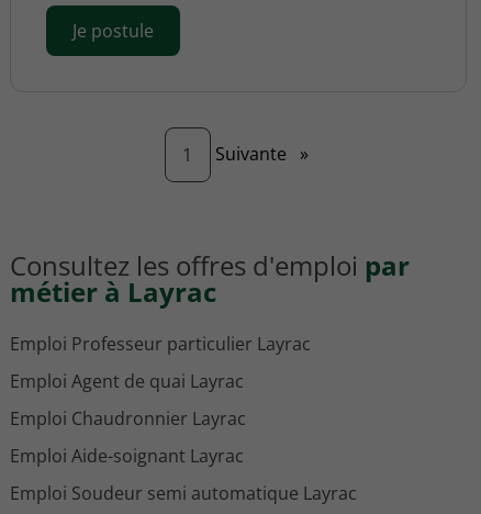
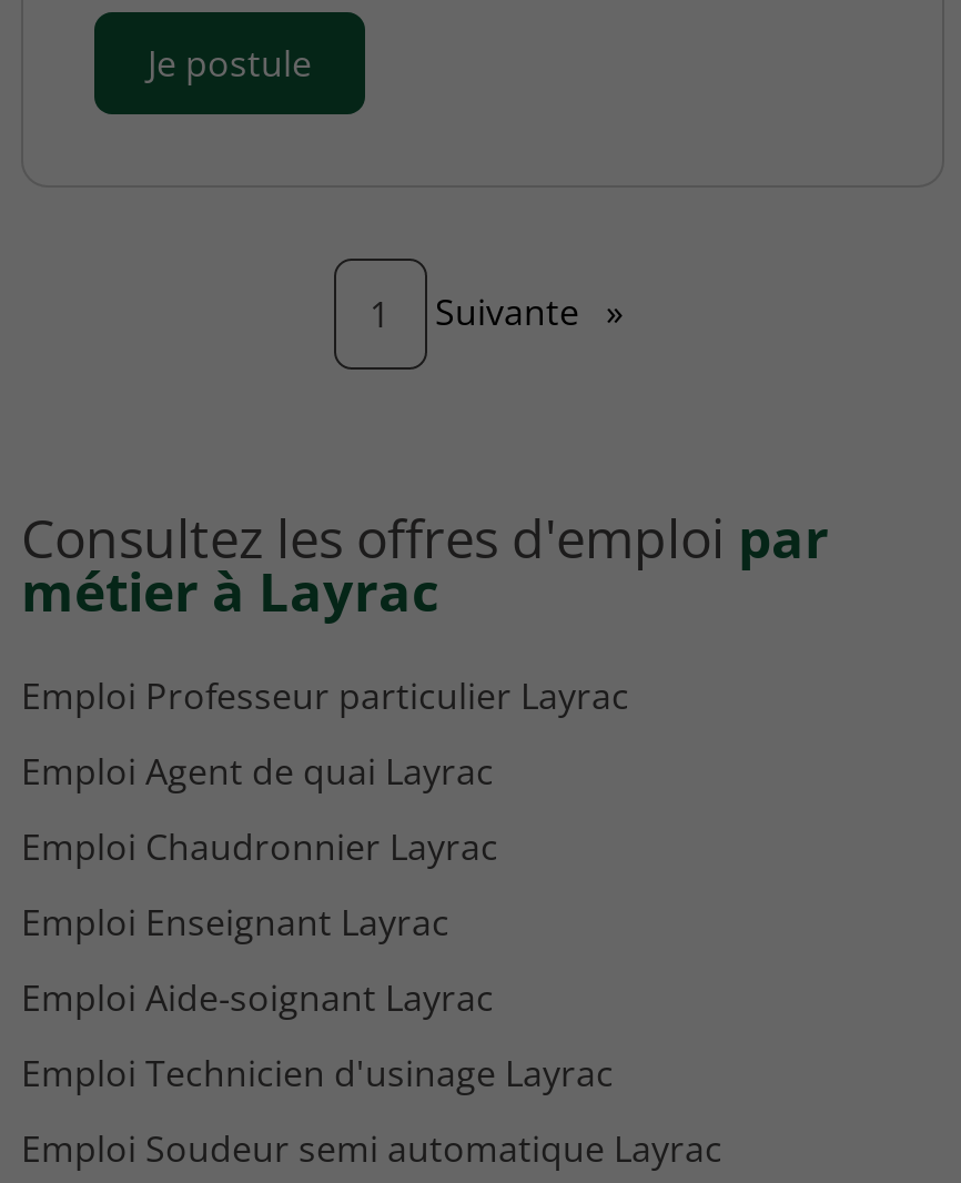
+ Emploi Enseignant Layrac

+ Emploi Technicien d'usinage Layrac
